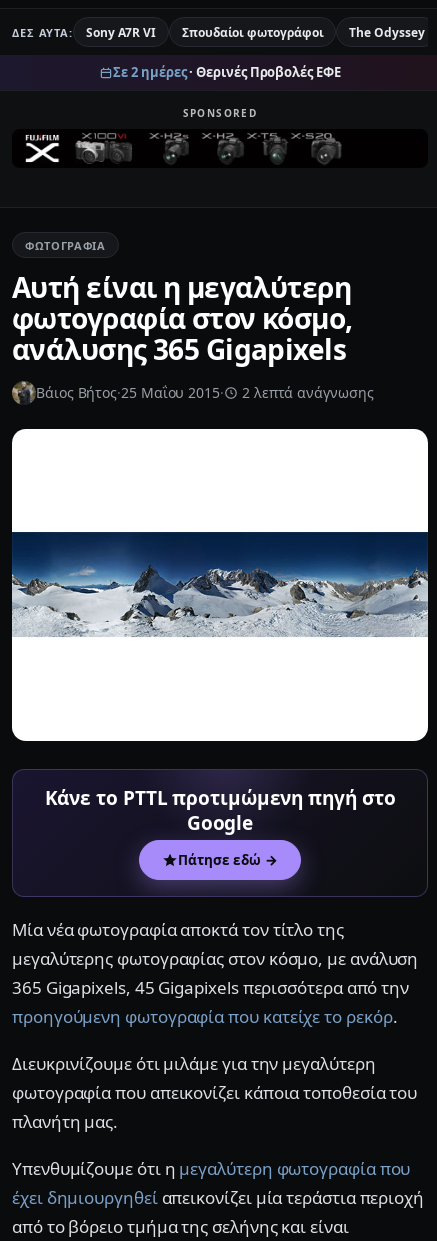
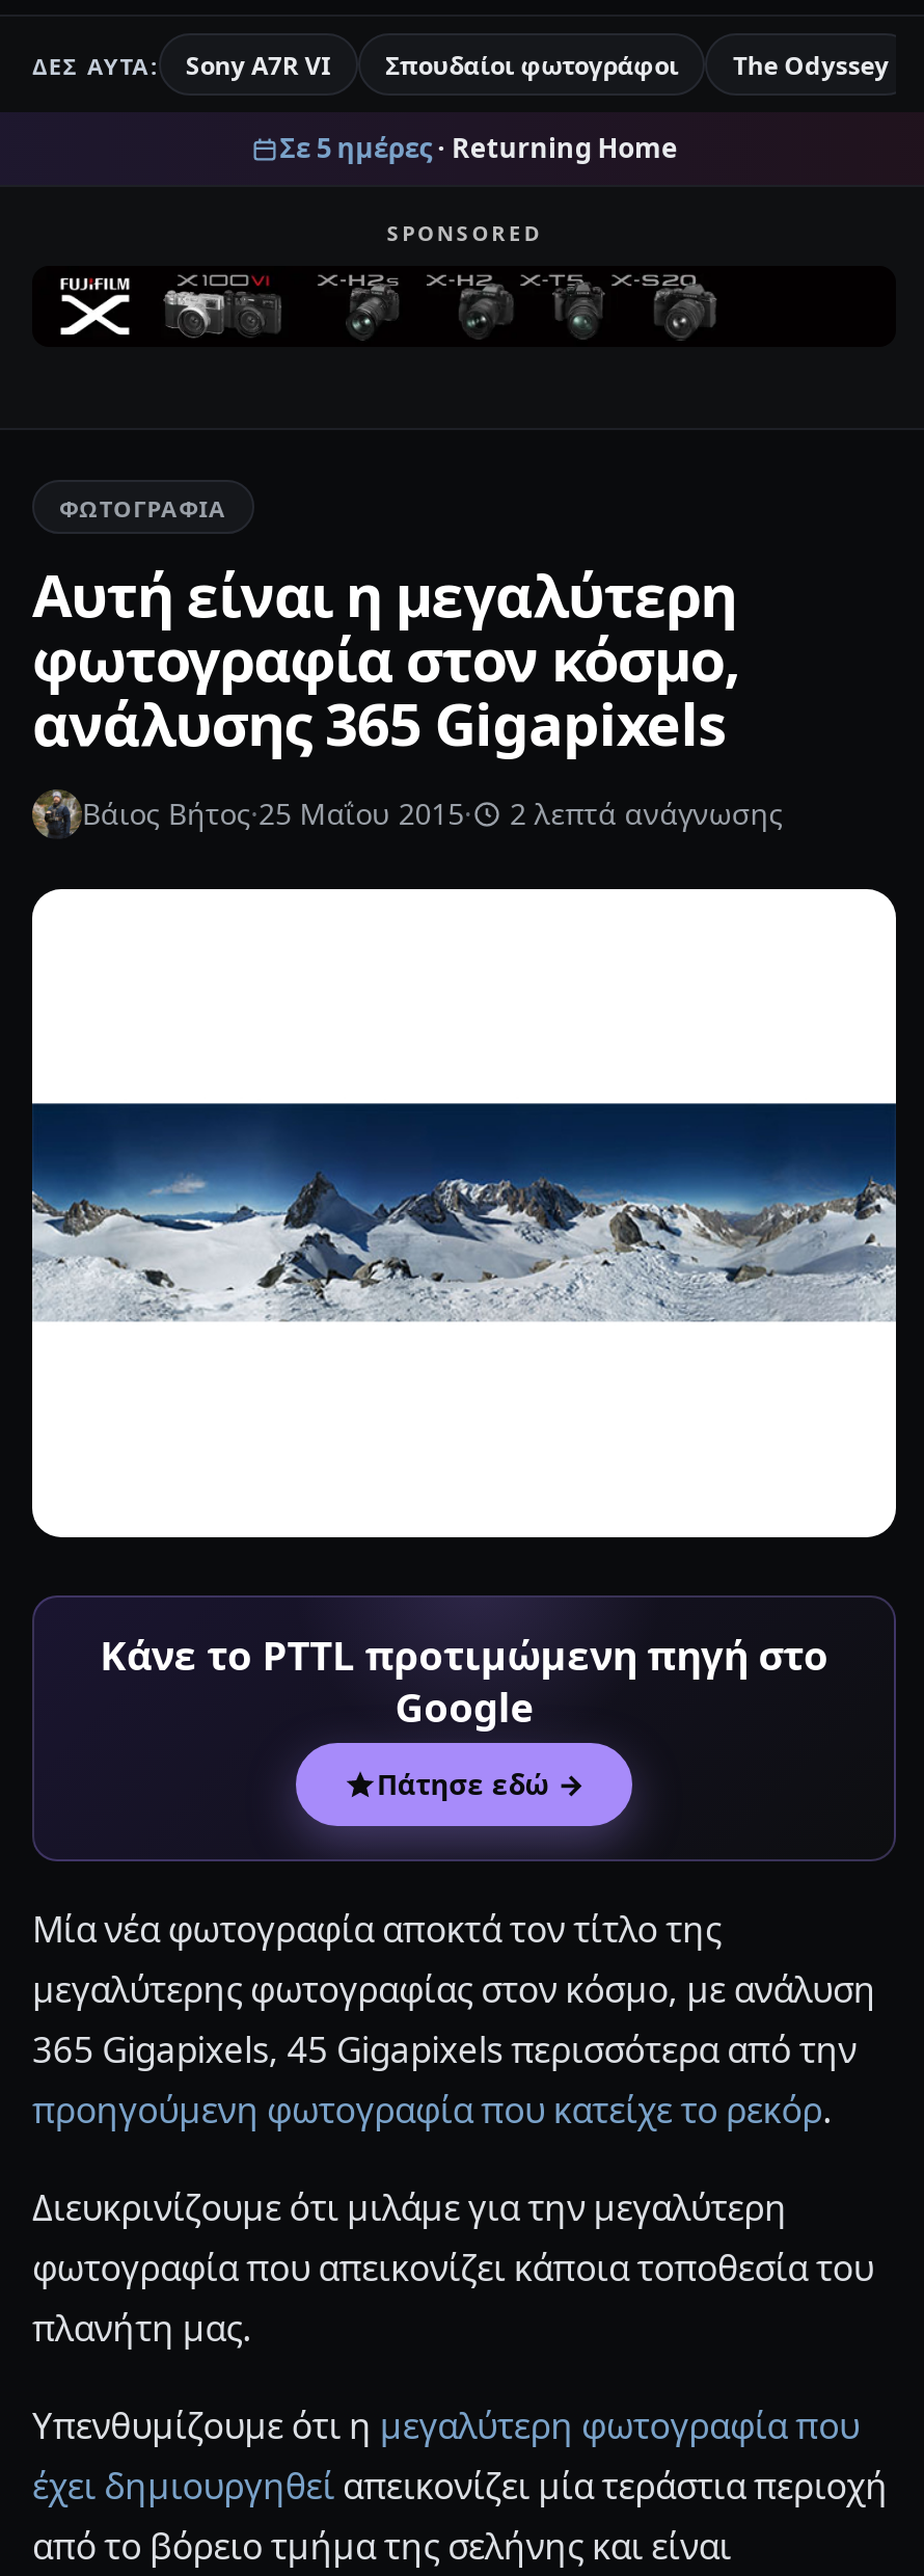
- Σε 2 ημέρες · Θερινές Προβολές ΕΦΕ
+ Σε 5 ημέρες · Returning Home
